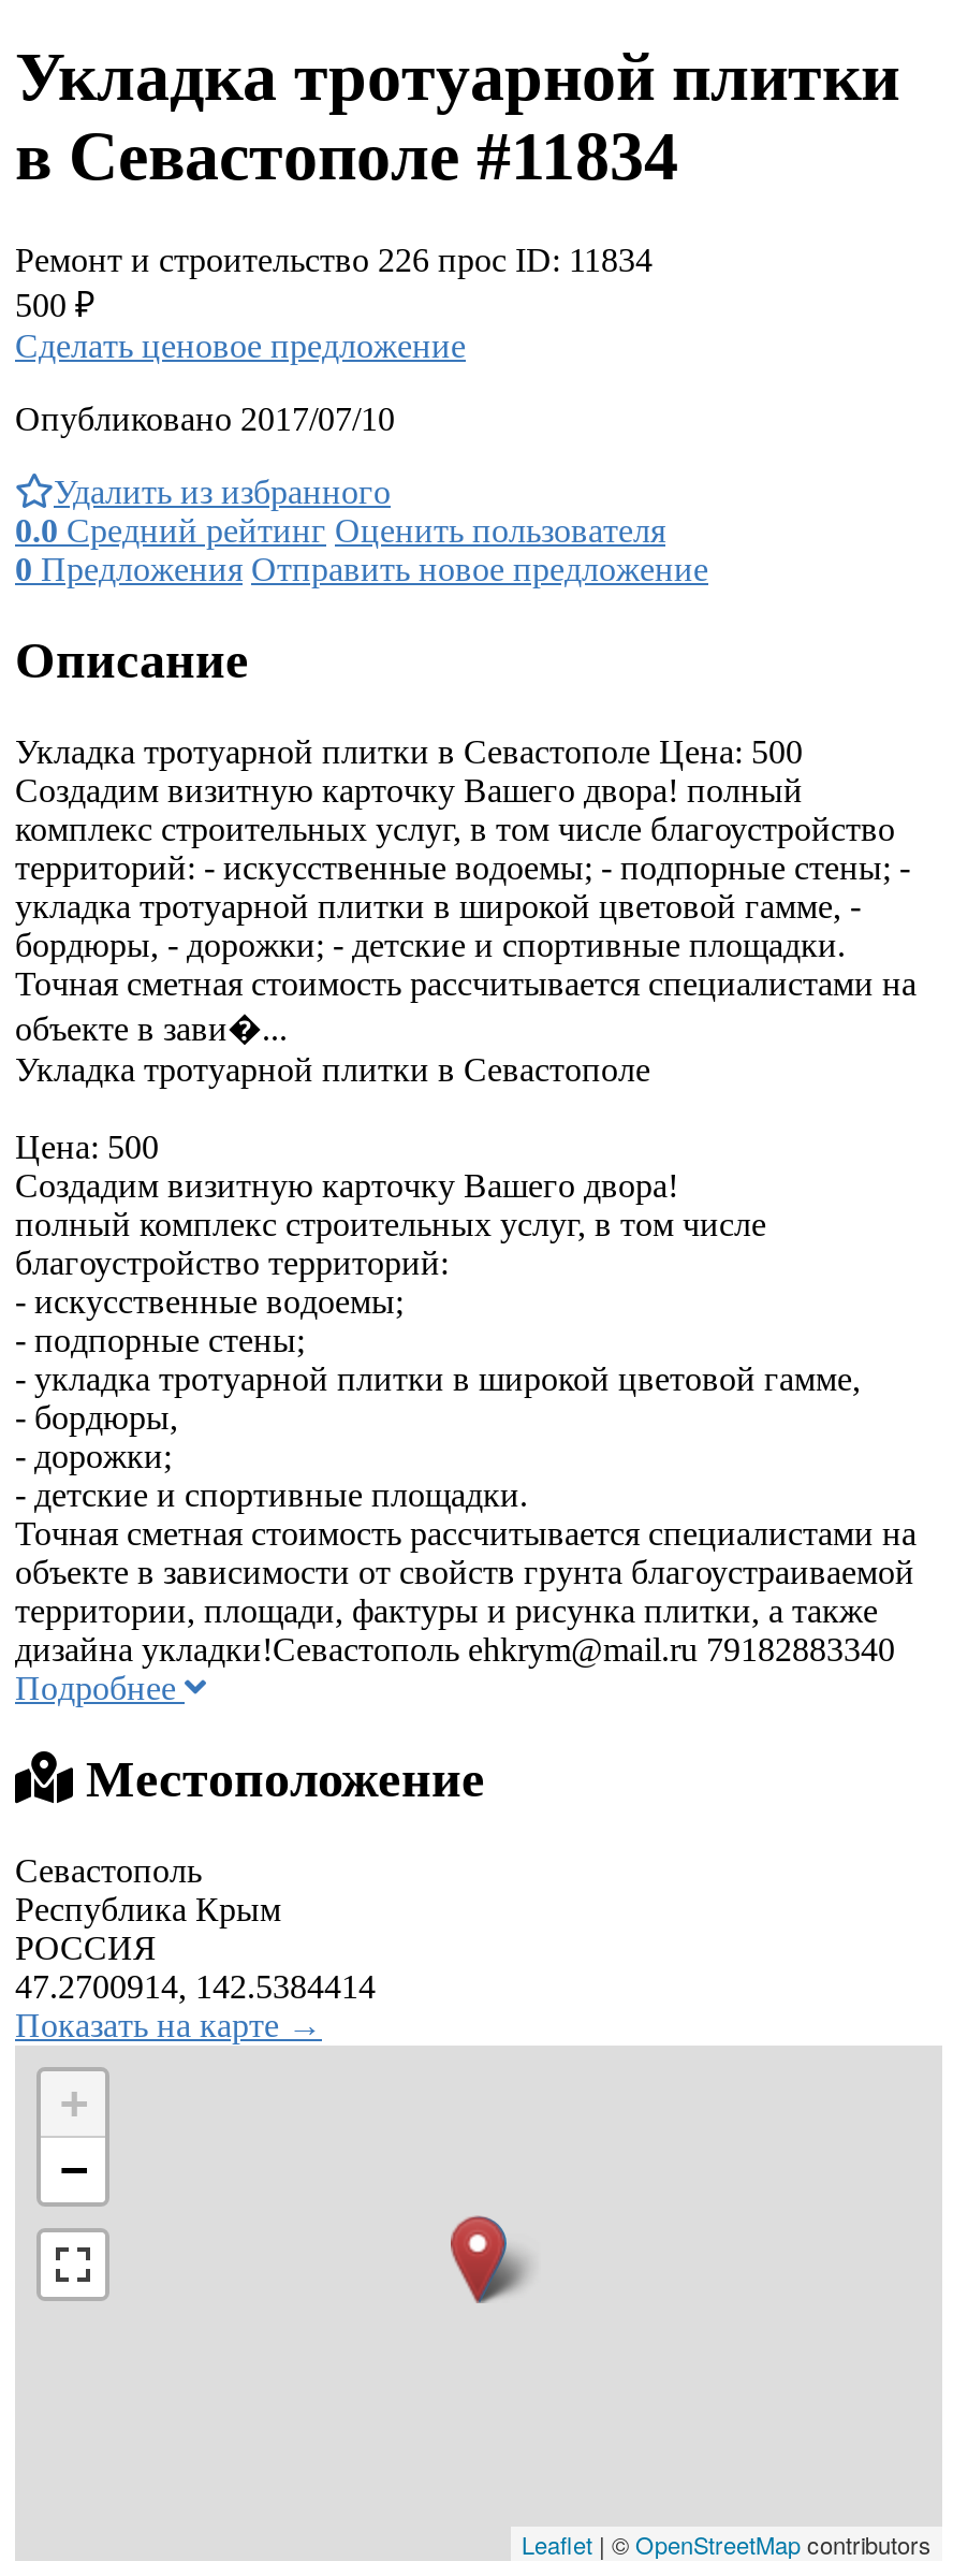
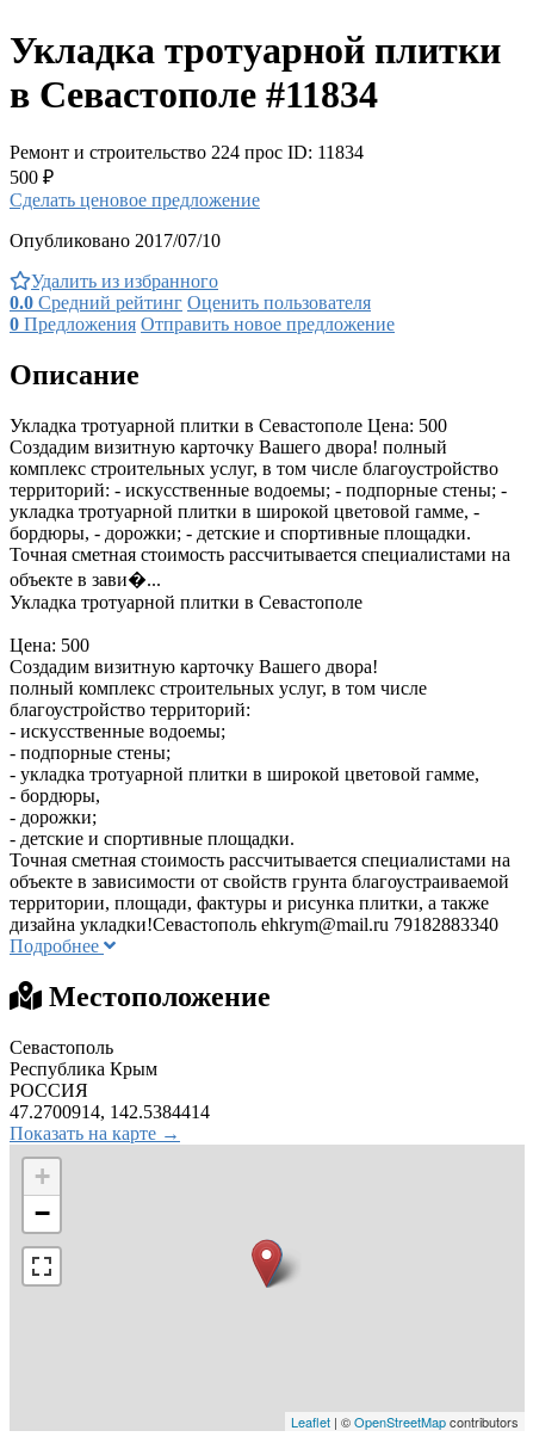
- Ремонт и строительство 226 прос ID: 11834
+ Ремонт и строительство 224 прос ID: 11834
